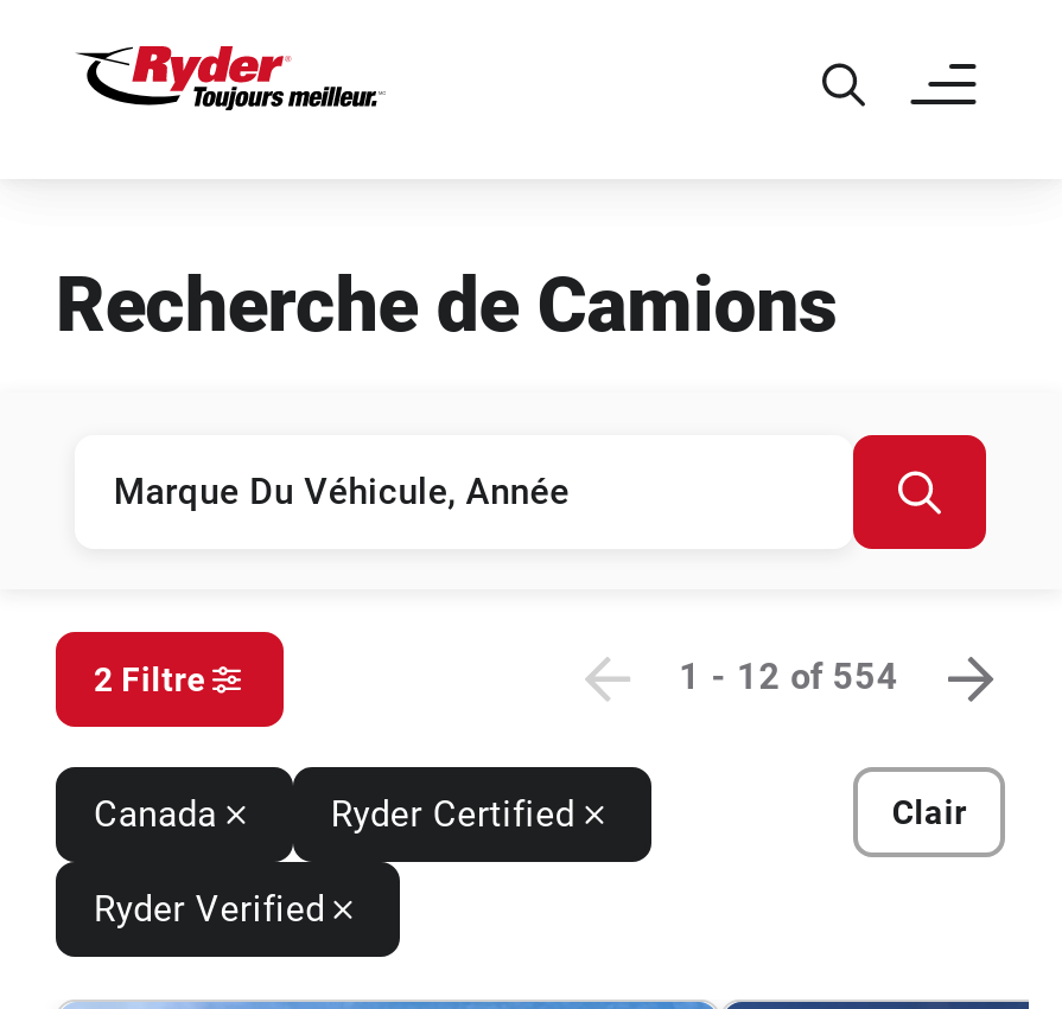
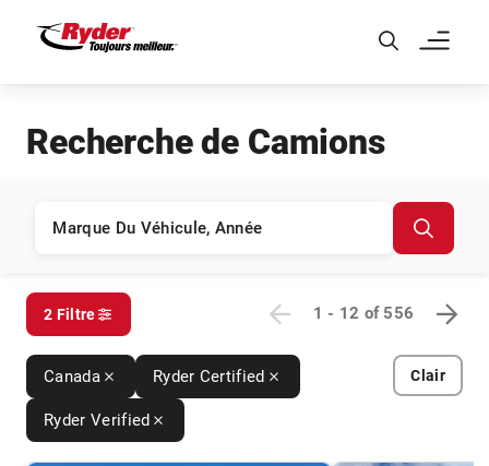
- 1 - 12 of 554
+ 1 - 12 of 556
